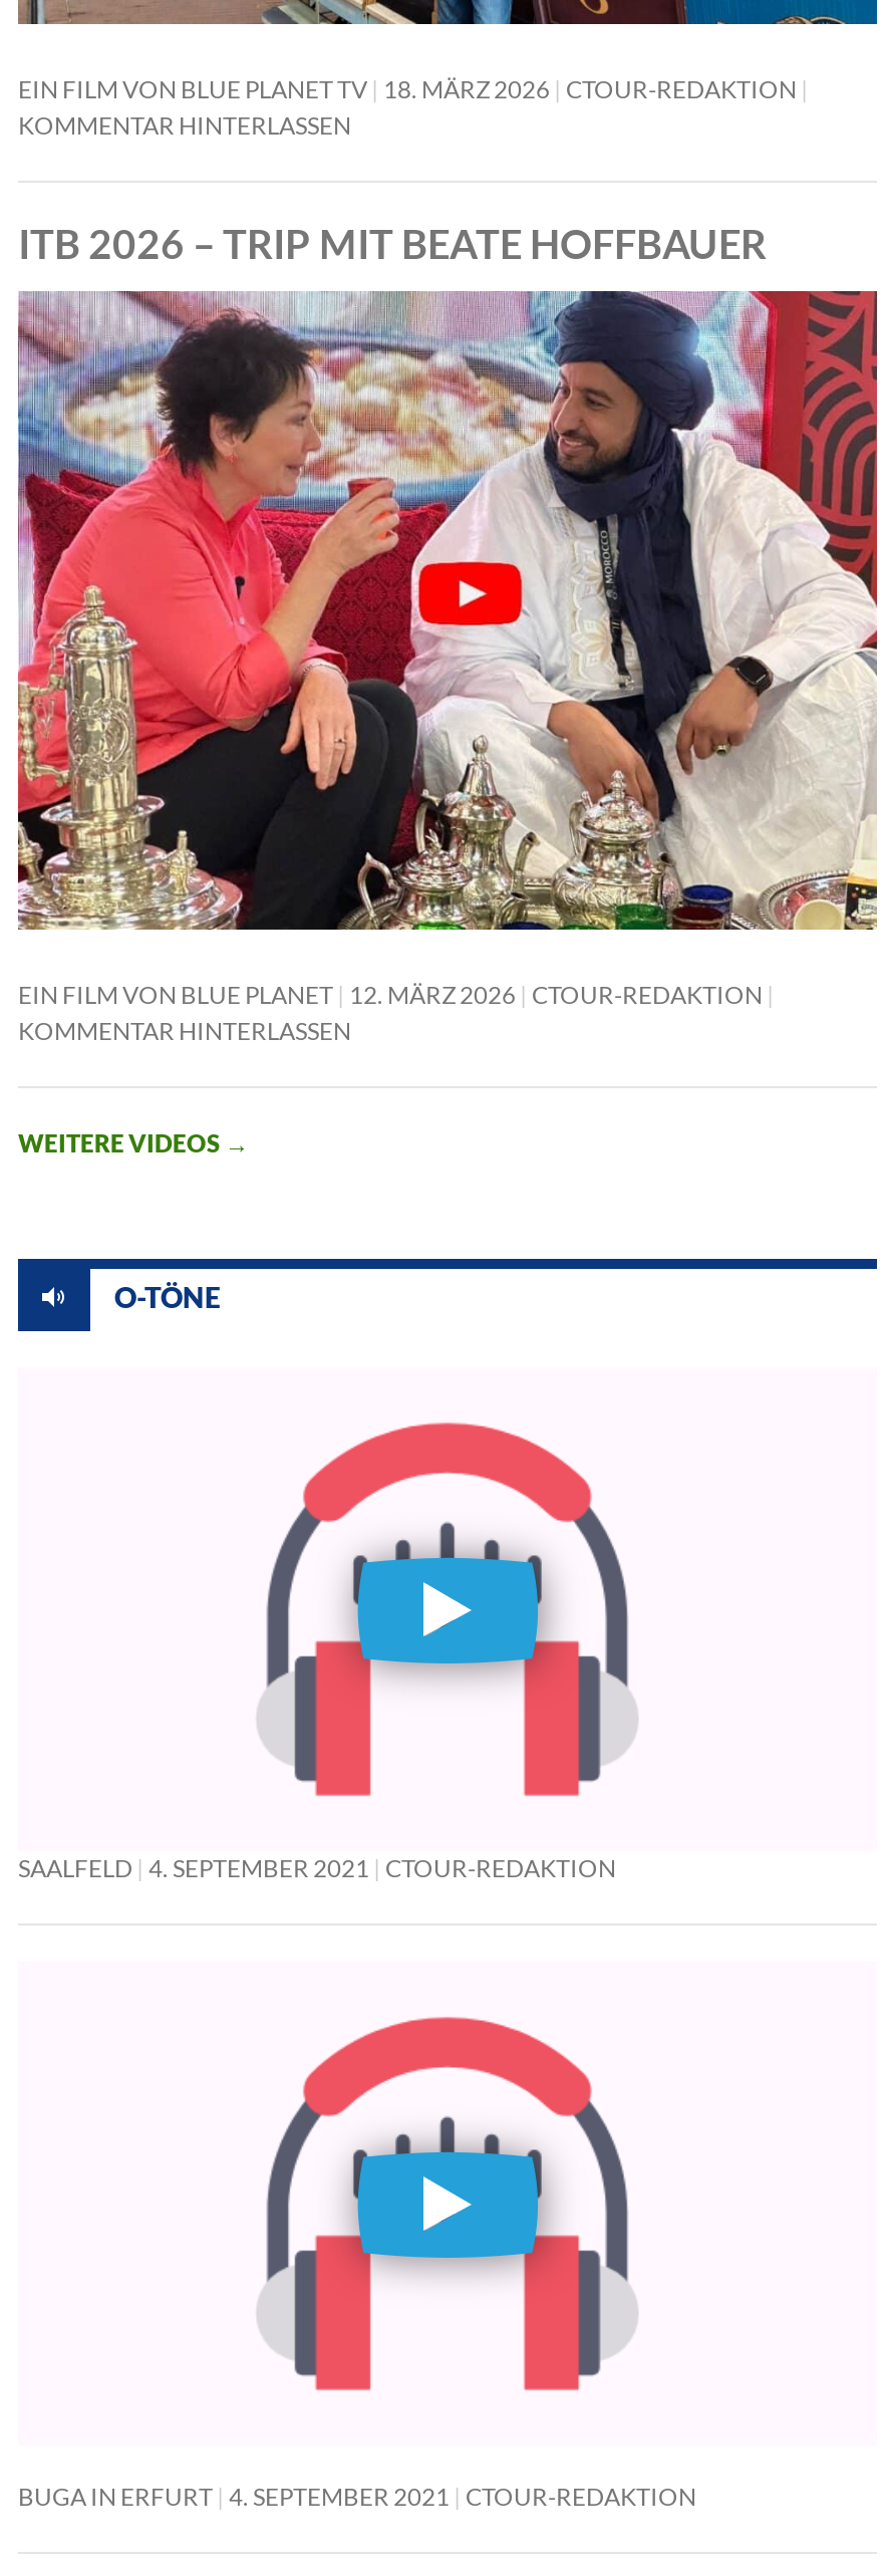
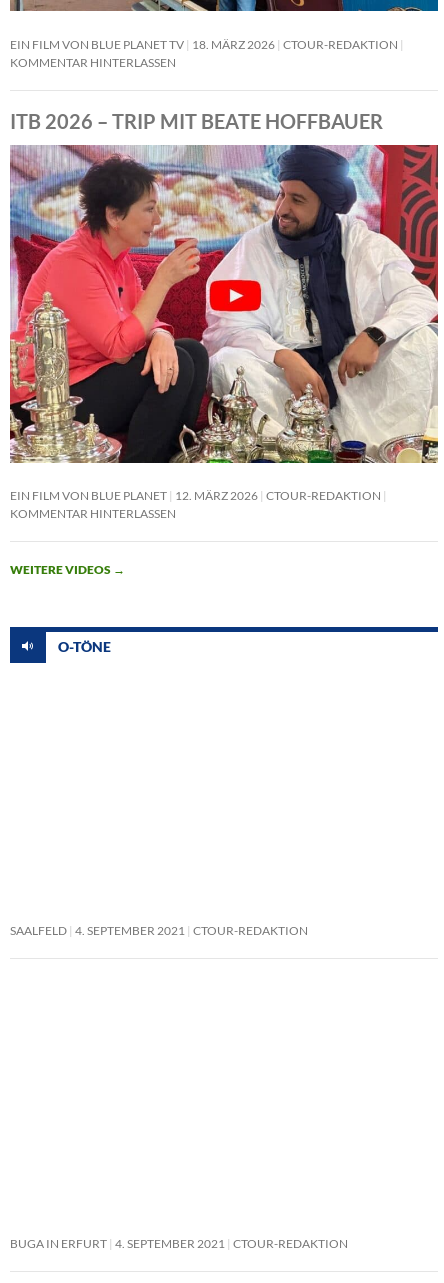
- [image]

- [image]
